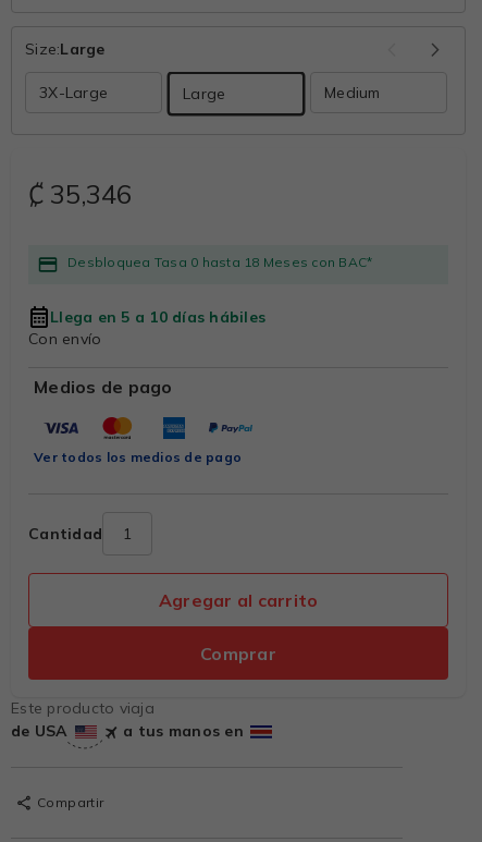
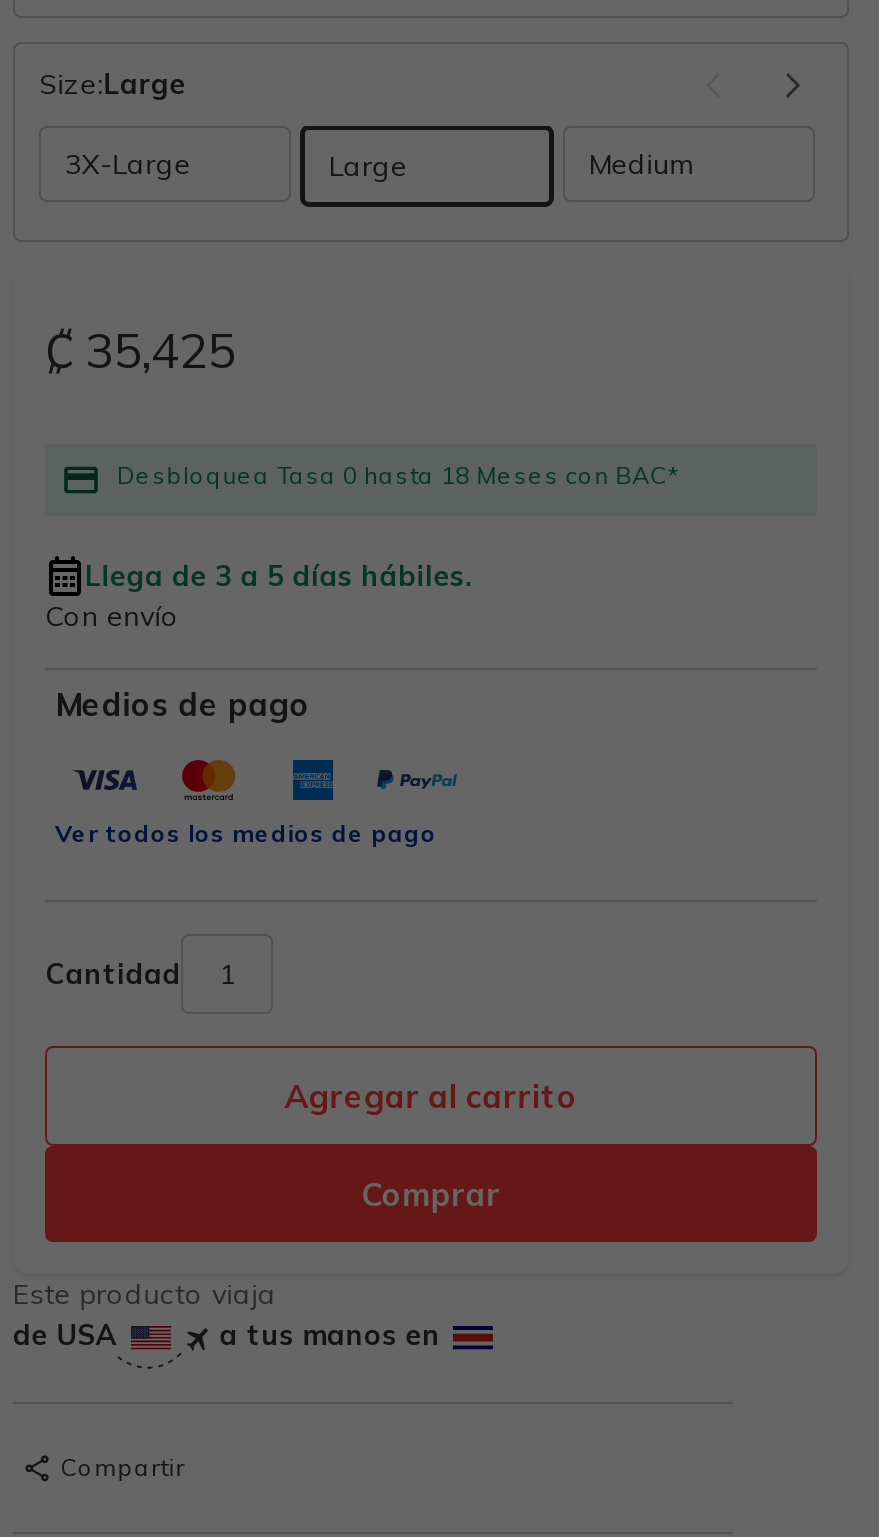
- ₡ 35,346
+ ₡ 35,425

- Llega en 5 a 10 días hábiles
+ Llega de 3 a 5 días hábiles.
